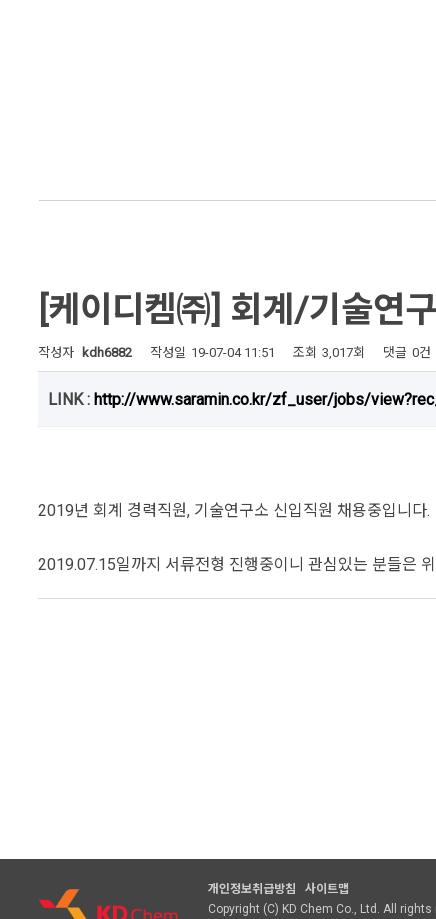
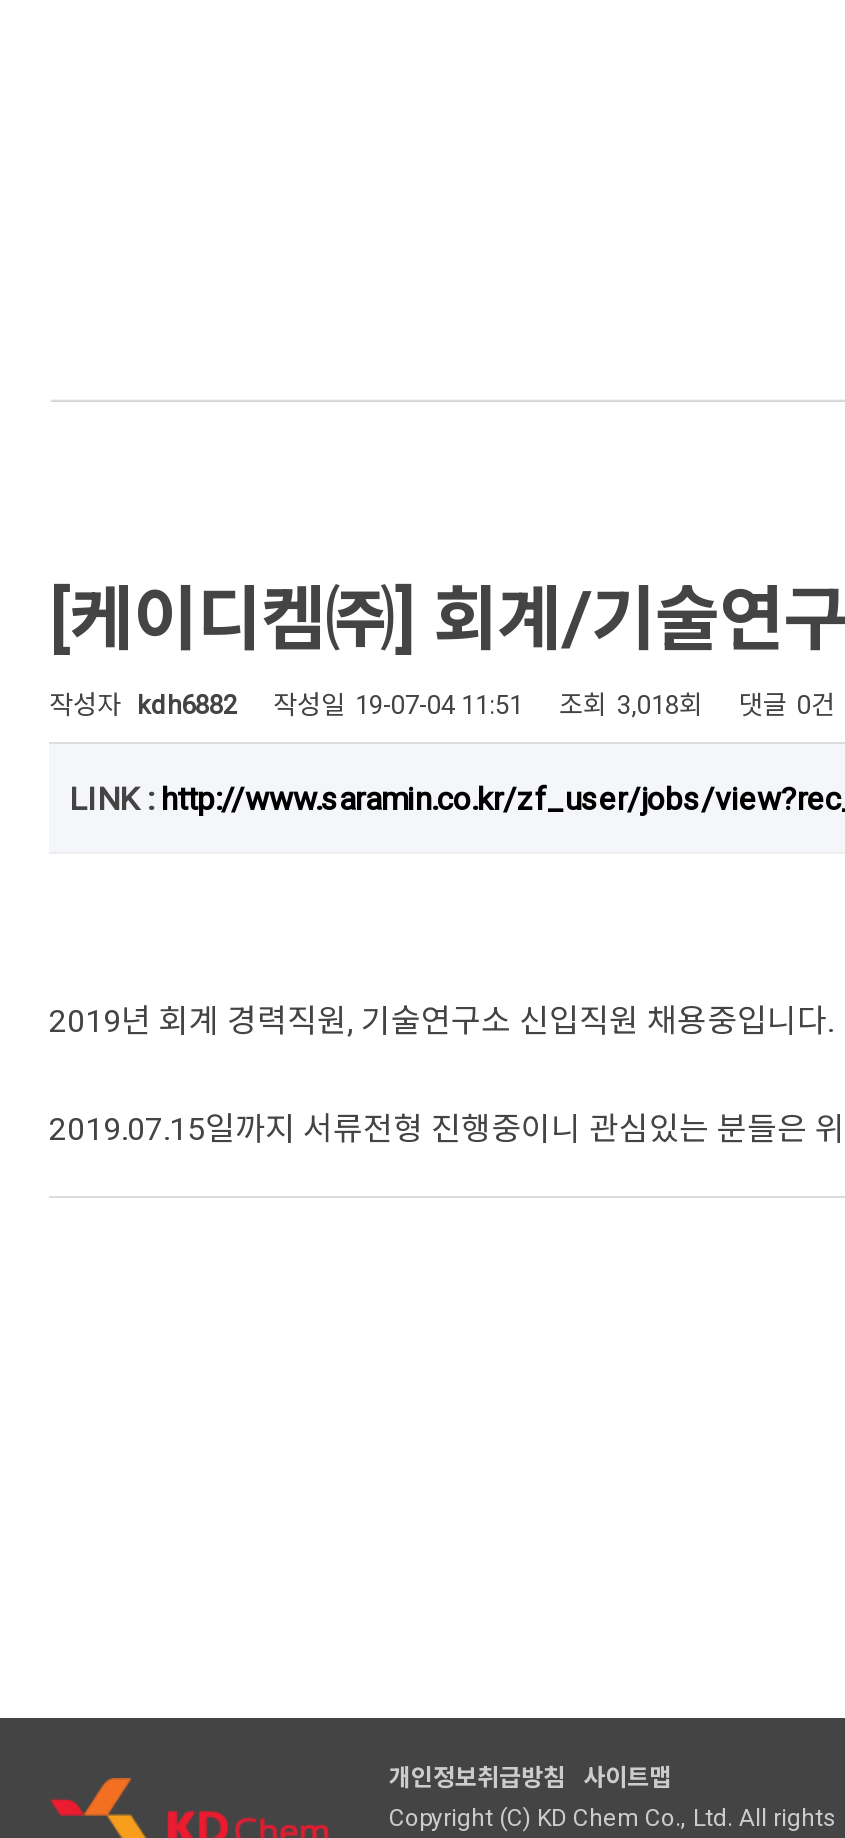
- 작성자 kdh6882 작성일 19-07-04 11:51 조회 3,017회 댓글 0건
+ 작성자 kdh6882 작성일 19-07-04 11:51 조회 3,018회 댓글 0건
